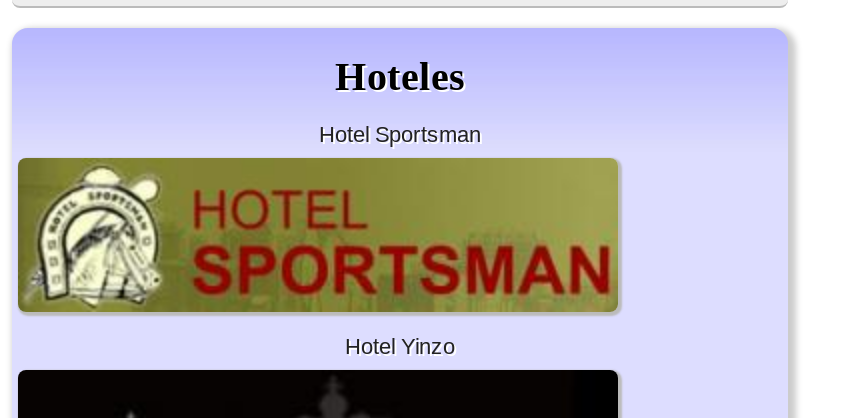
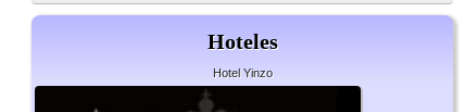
- Hotel Sportsman

- [image]
